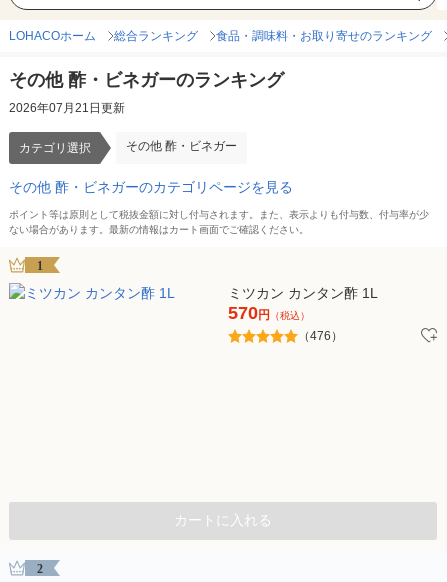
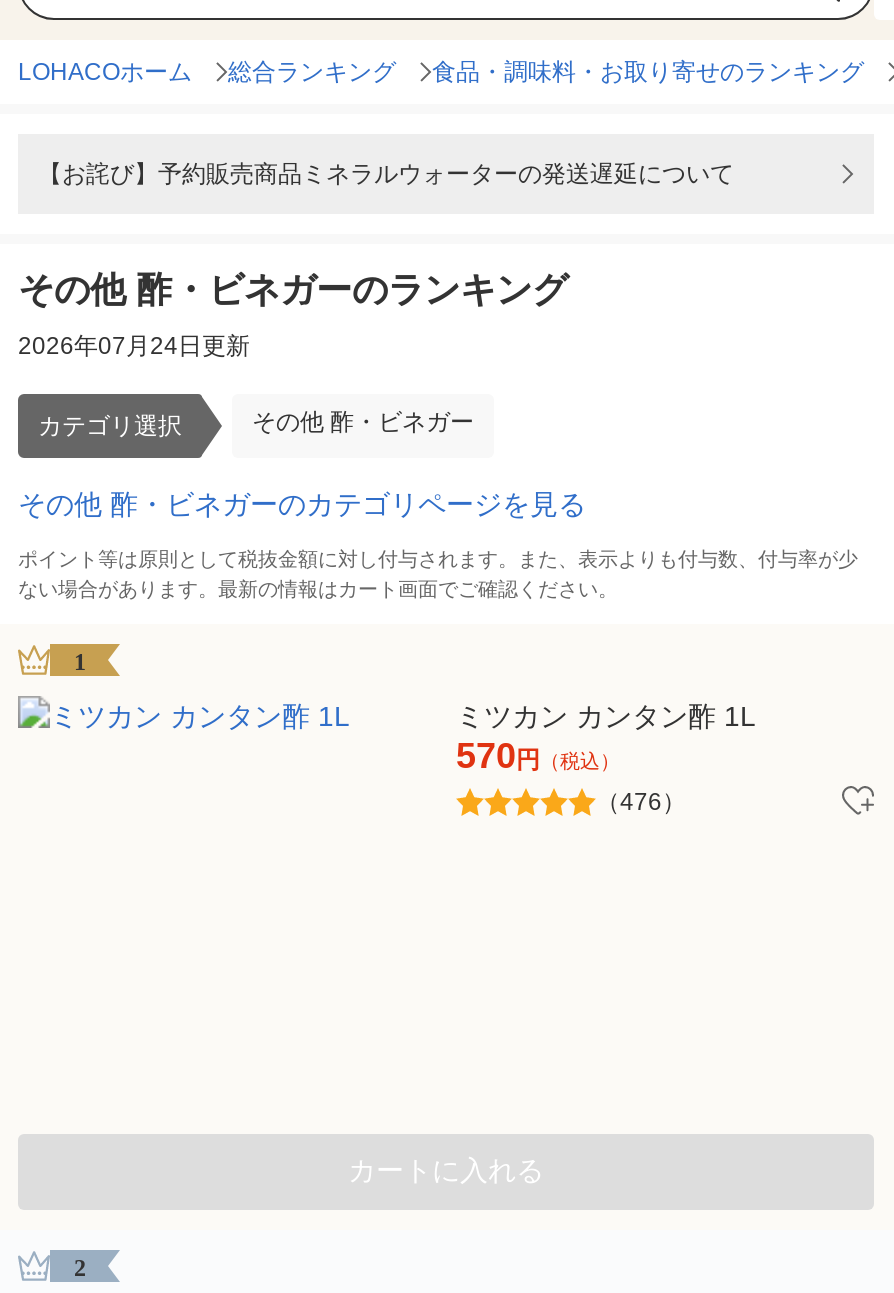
+ 【お詫び】予約販売商品ミネラルウォーターの発送遅延について

- 2026年07月21日更新
+ 2026年07月24日更新
